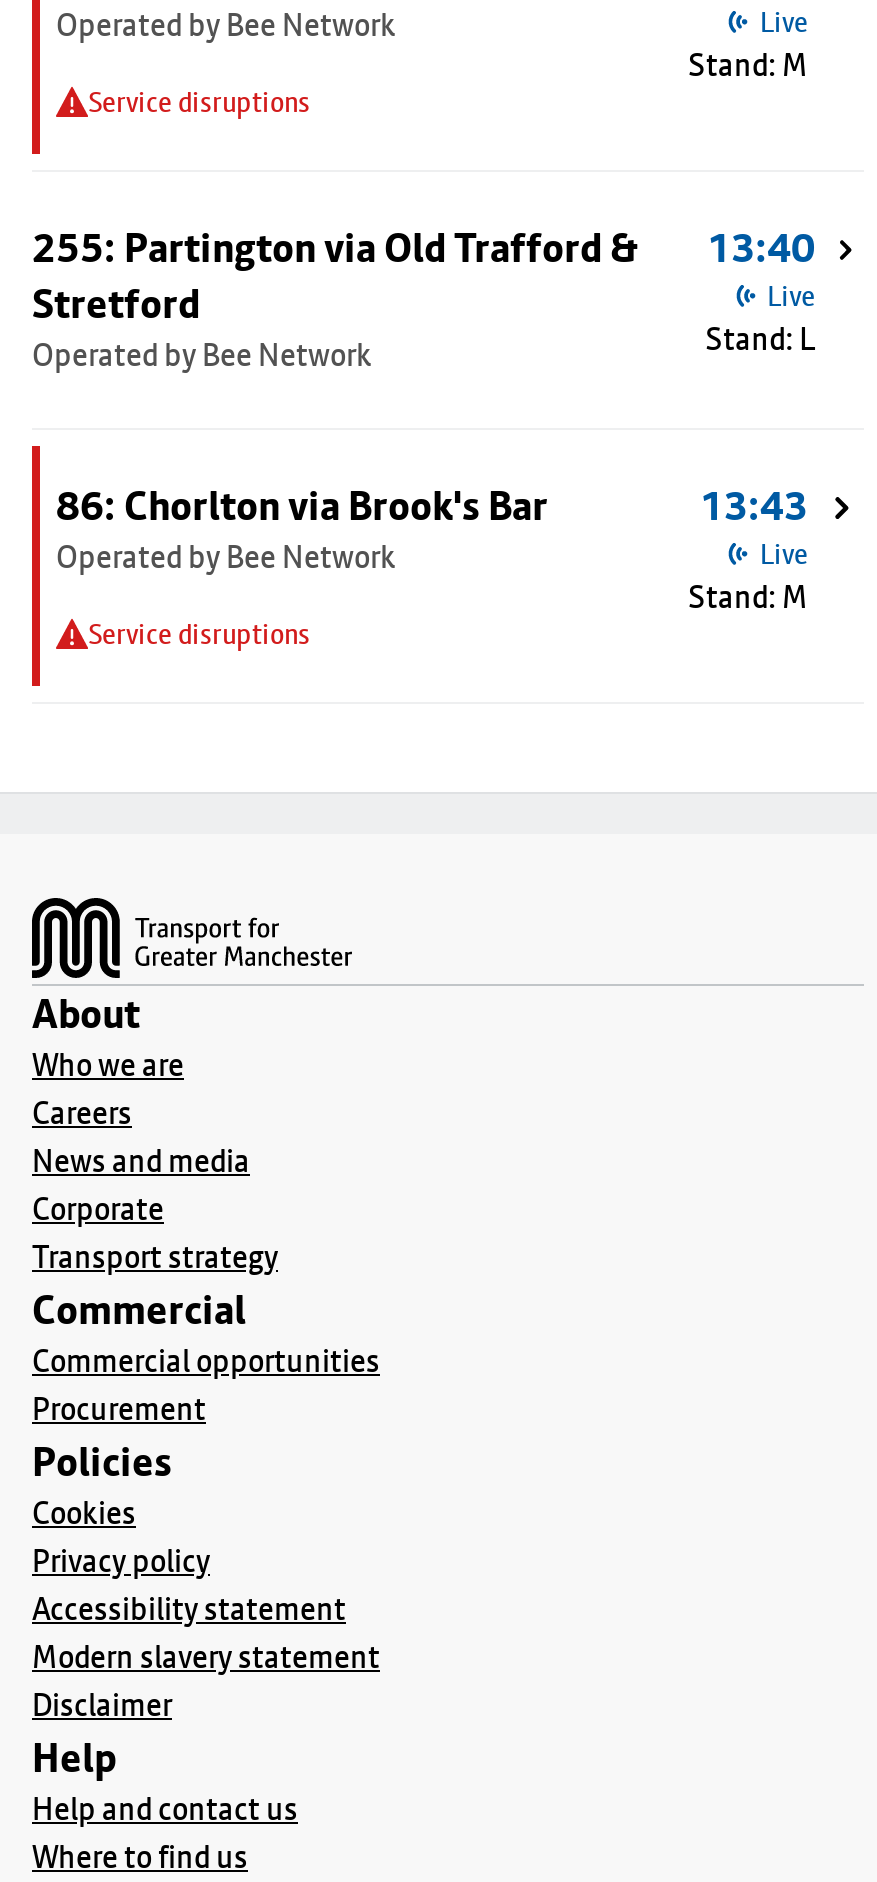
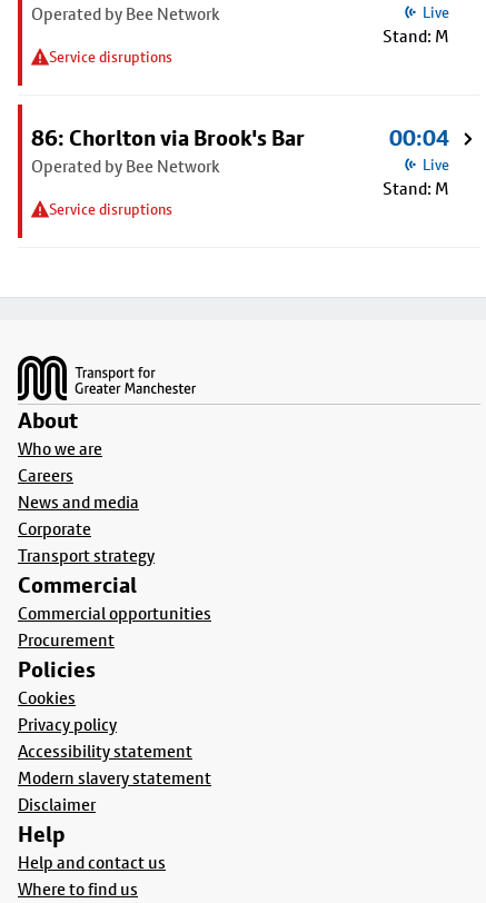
- 255: Partington via Old Trafford &
- Stretford
- Operated by Bee Network

- 13:40
- Live
- Stand: L

- 13:43
+ 00:04
